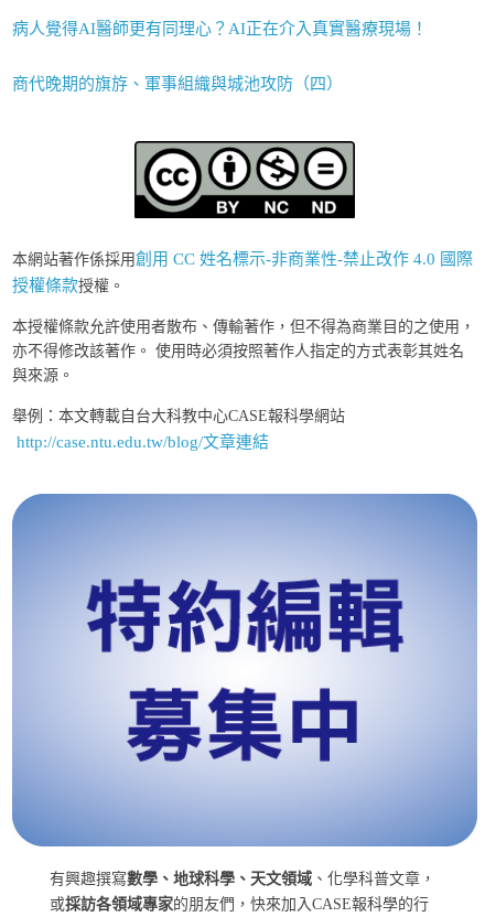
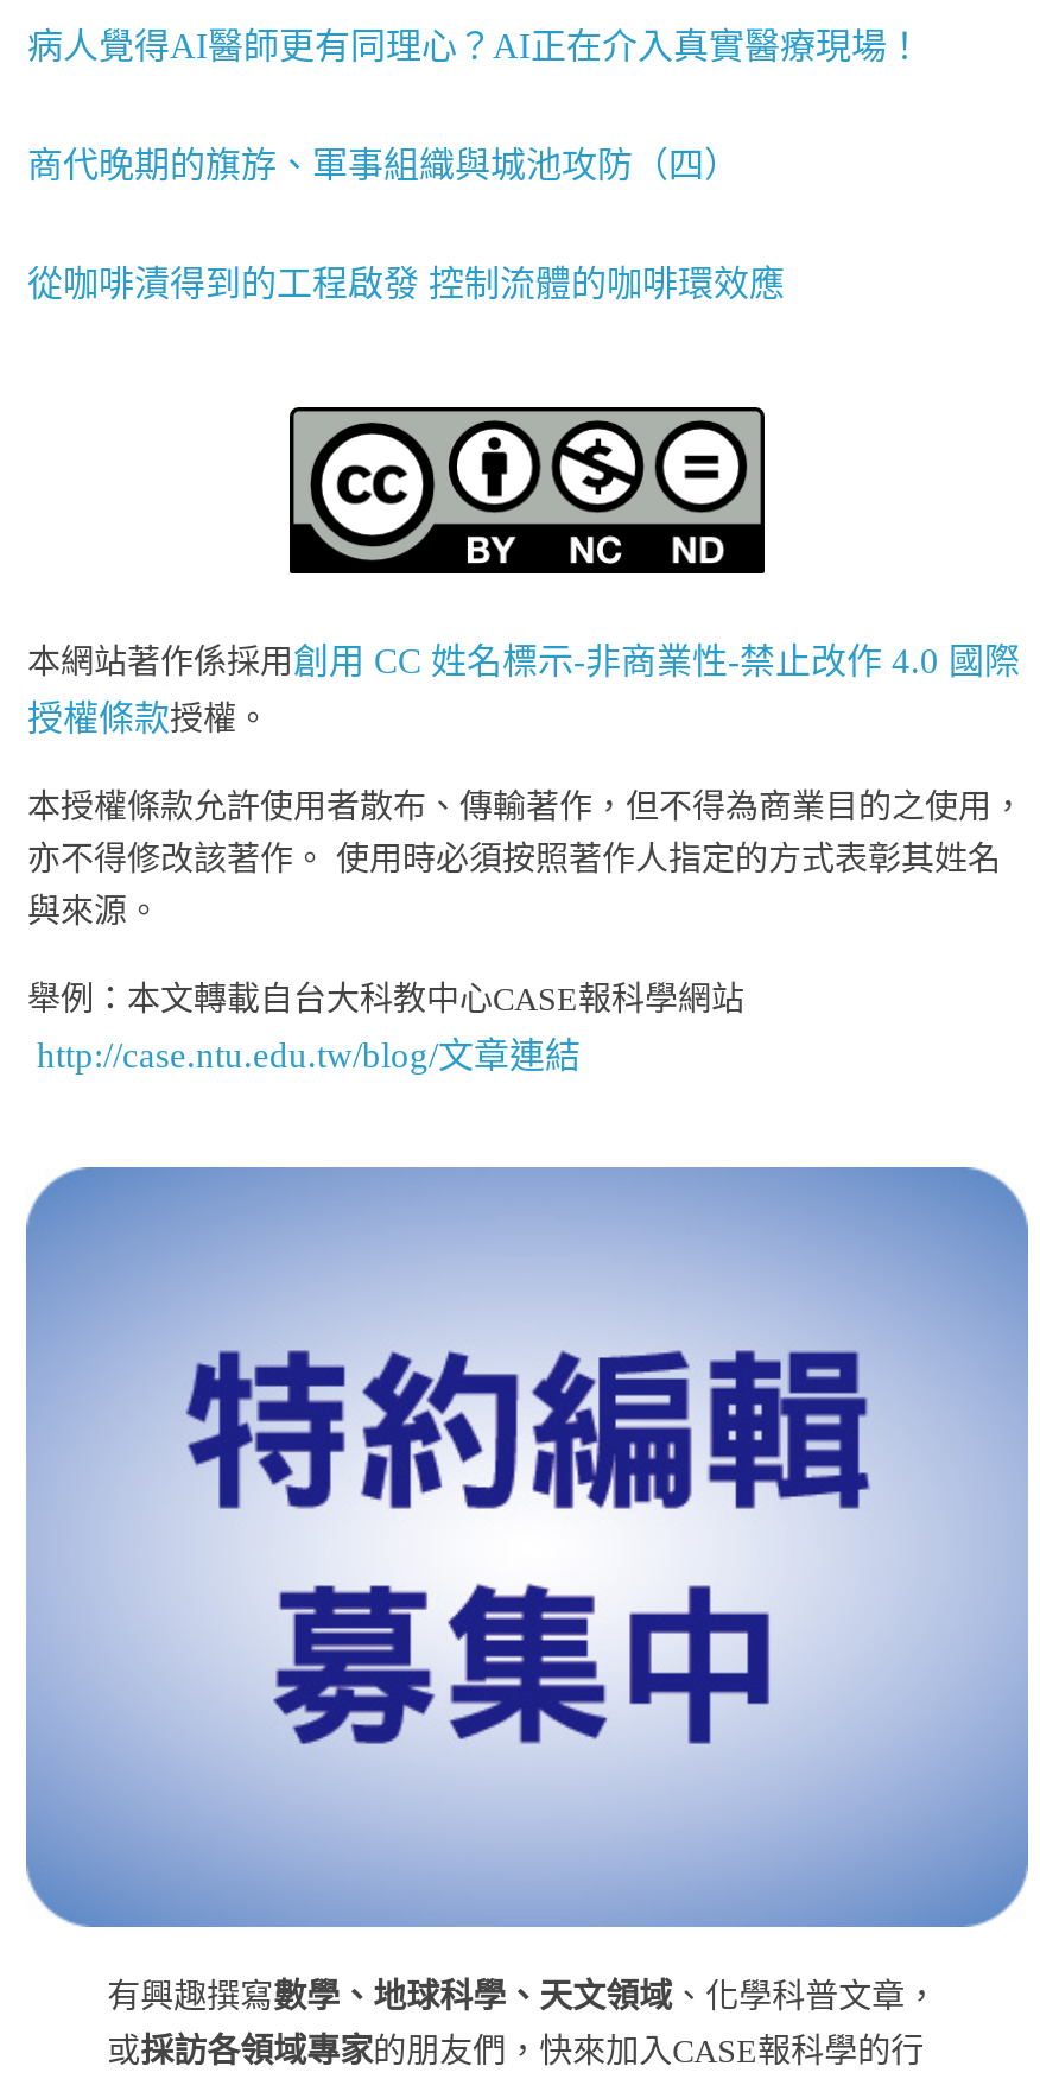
+ 從咖啡漬得到的工程啟發 控制流體的咖啡環效應
